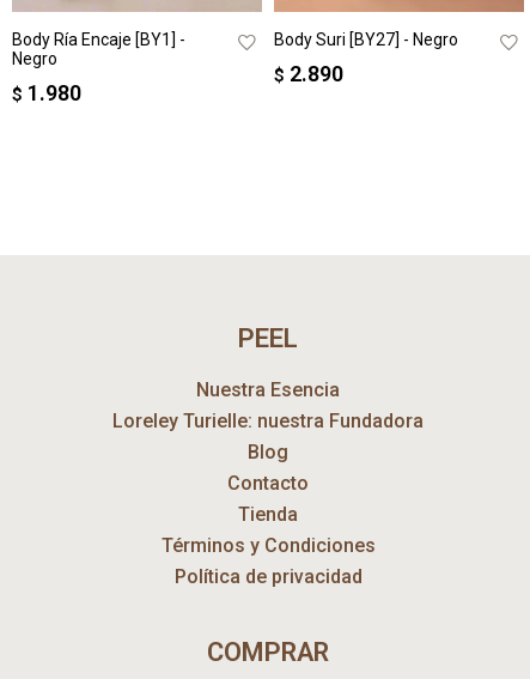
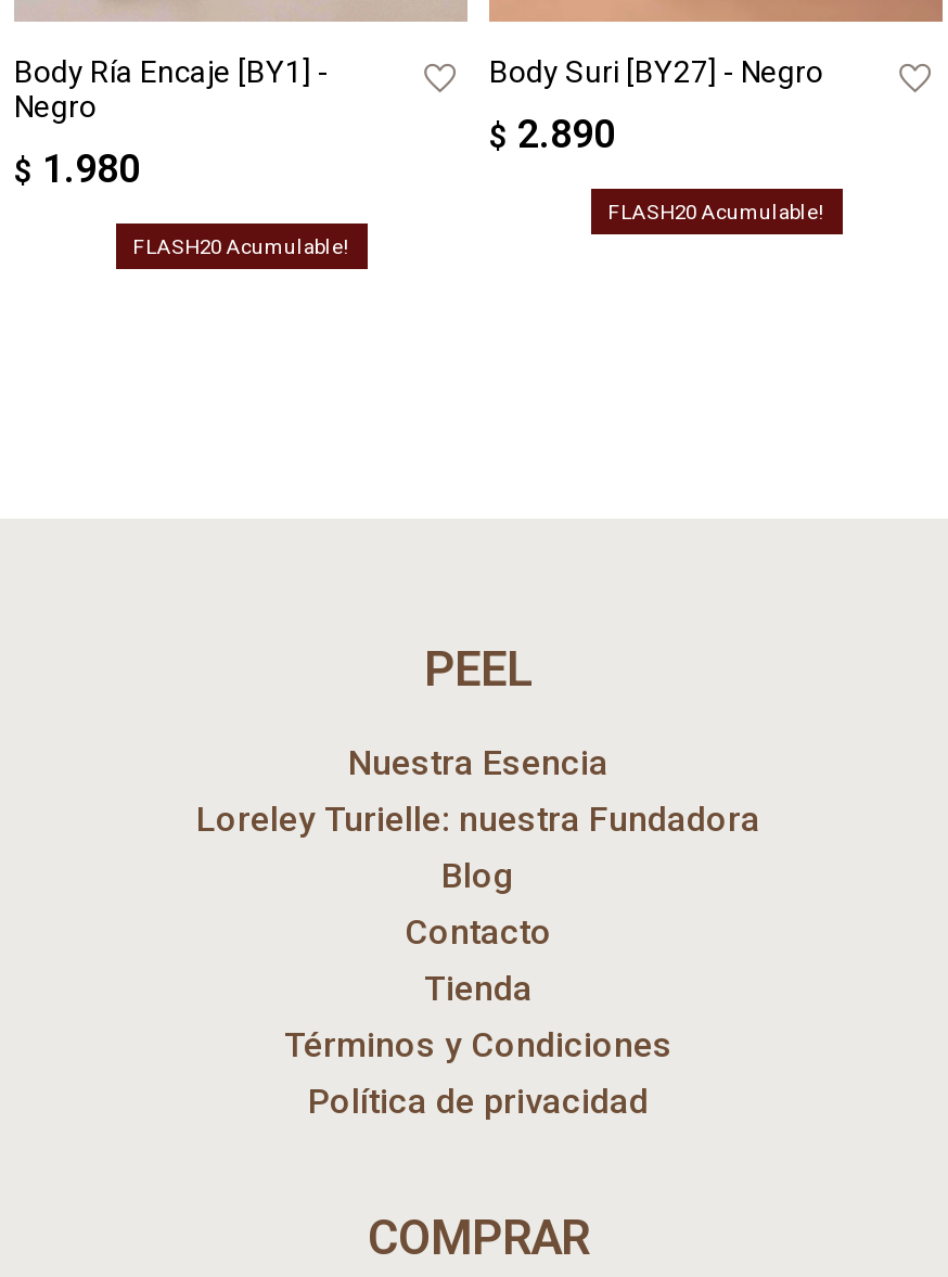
+ FLASH20 Acumulable!

+ FLASH20 Acumulable!
